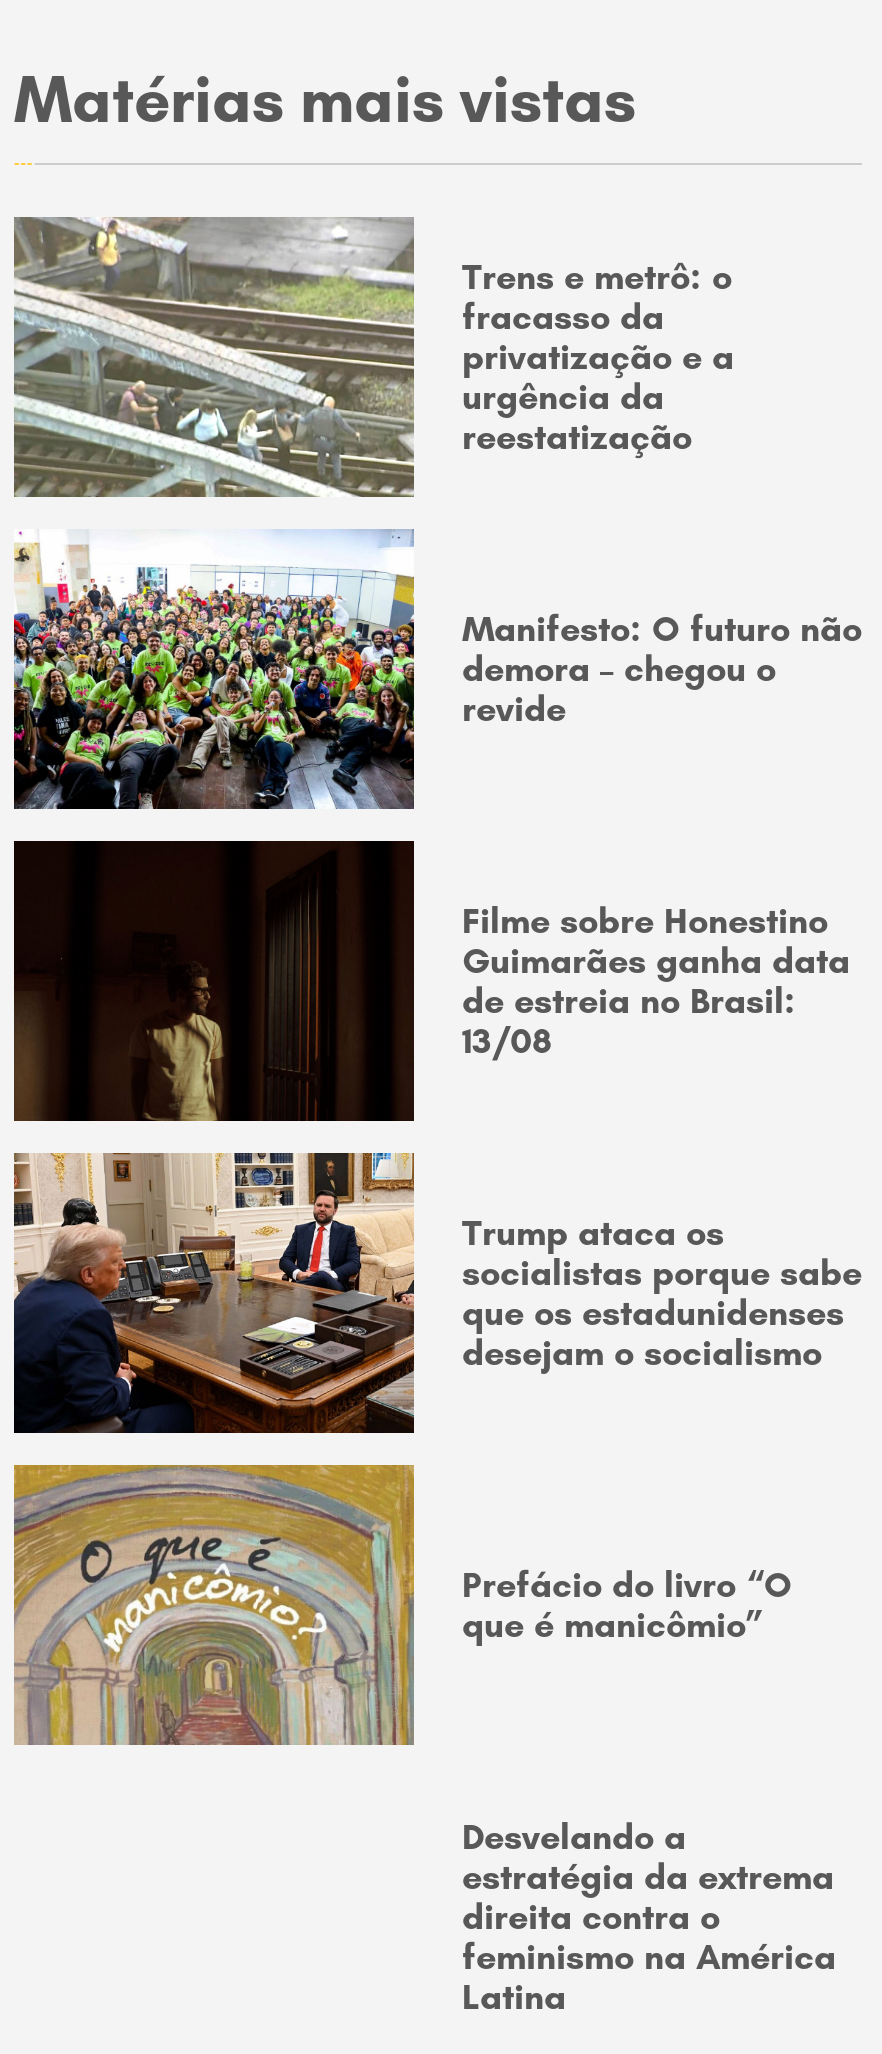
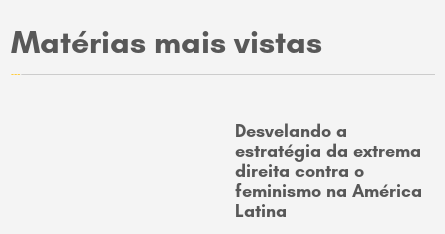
- [image]
- Trens e metrô: o
- fracasso da
- privatização e a
- urgência da
- reestatização

- [image]
- Manifesto: O futuro não
- demora – chegou o
- revide

- [image]
- Filme sobre Honestino
- Guimarães ganha data
- de estreia no Brasil:
- 13/08

- [image]
- Trump ataca os
- socialistas porque sabe
- que os estadunidenses
- desejam o socialismo

- [image]
- Prefácio do livro “O
- que é manicômio”
